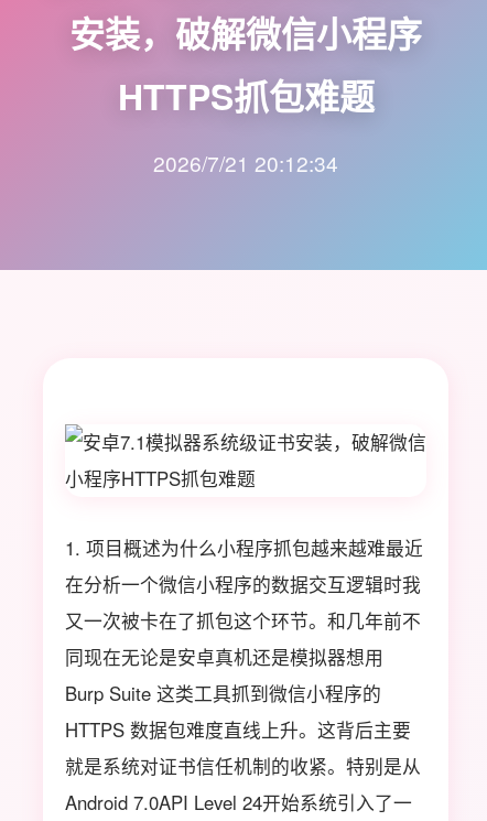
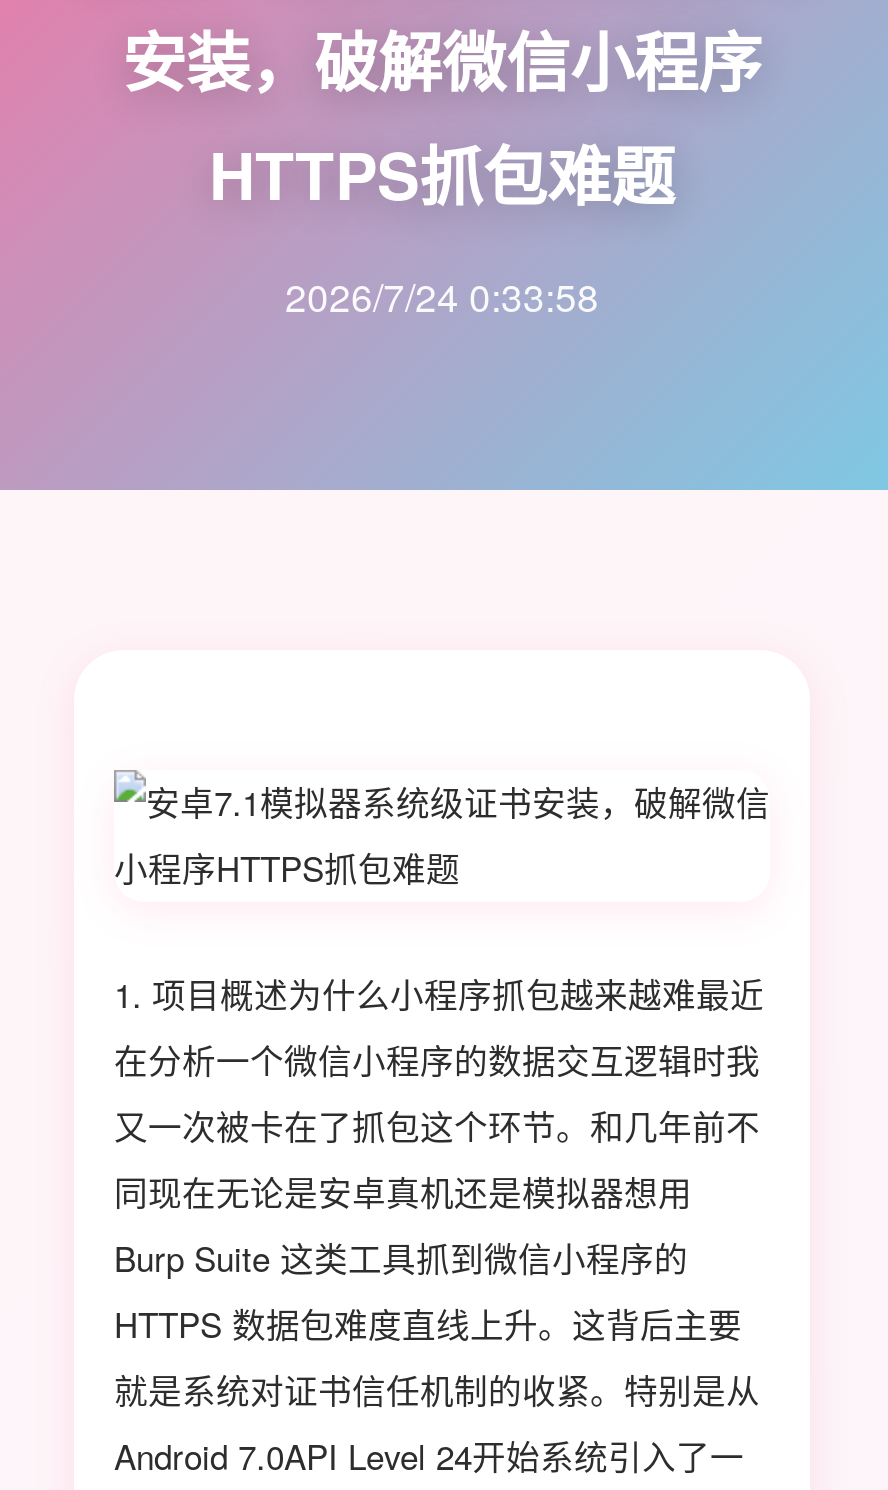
- 2026/7/21 20:12:34
+ 2026/7/24 0:33:58
